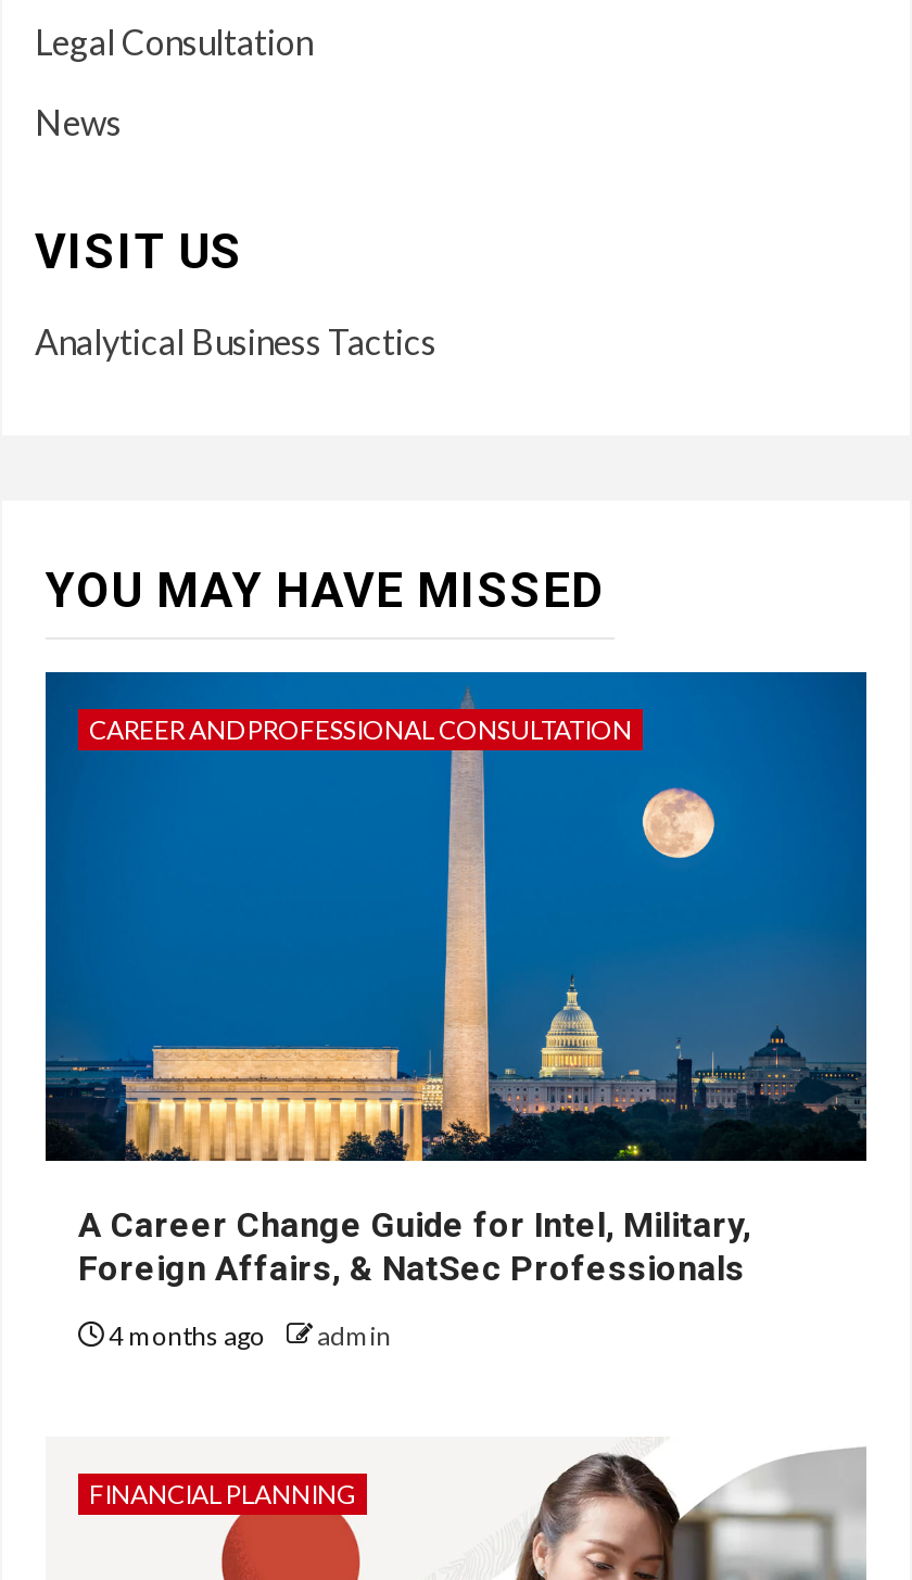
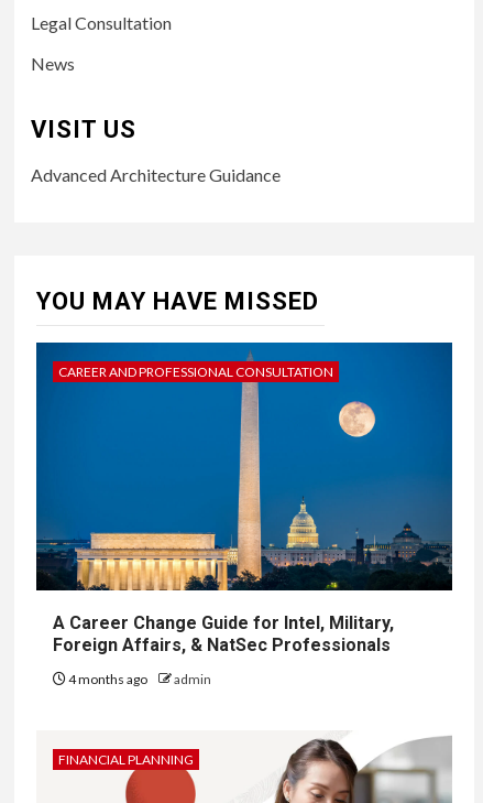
- Analytical Business Tactics
+ Advanced Architecture Guidance
